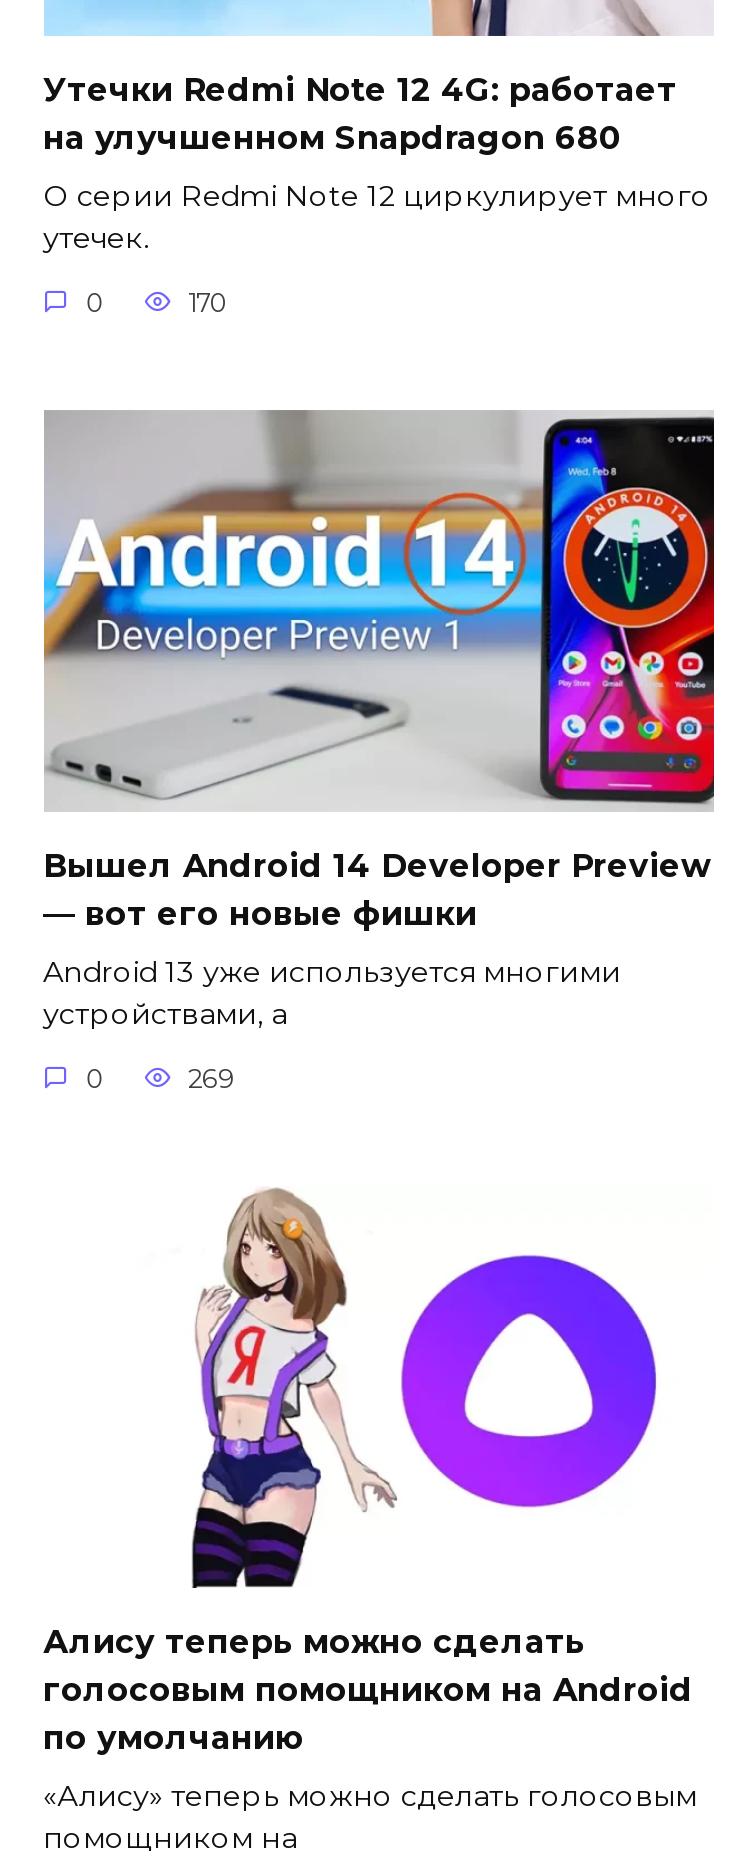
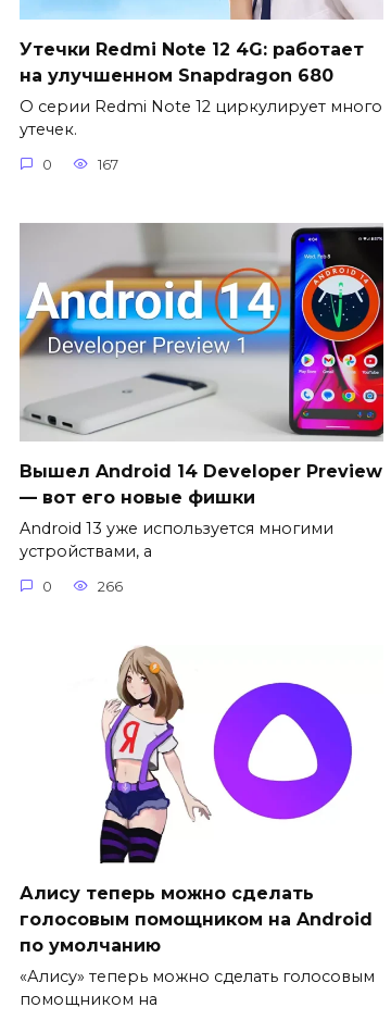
- 170
+ 167

- 269
+ 266
